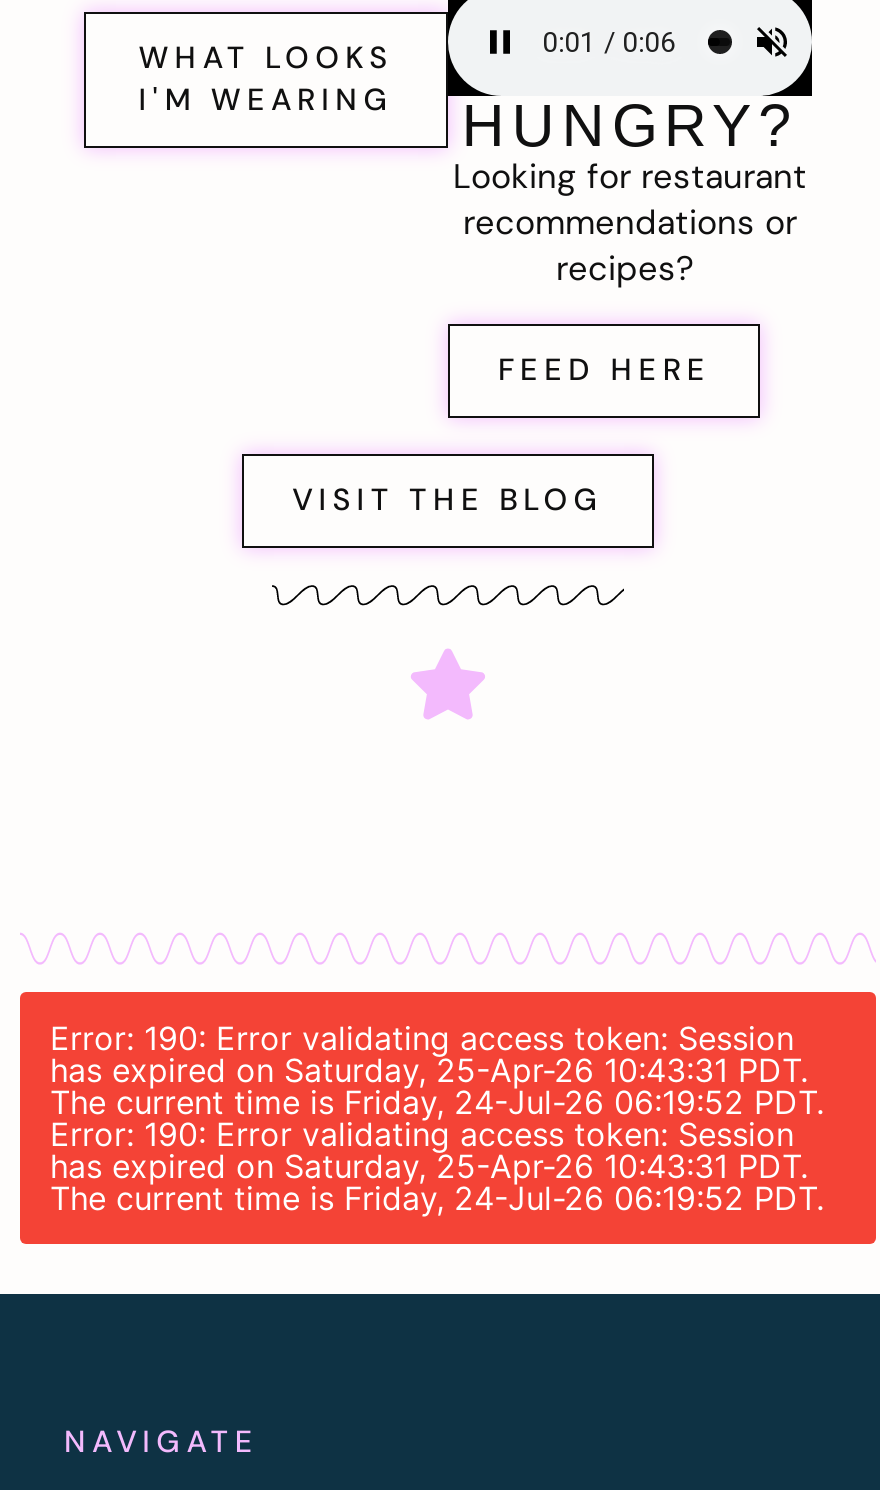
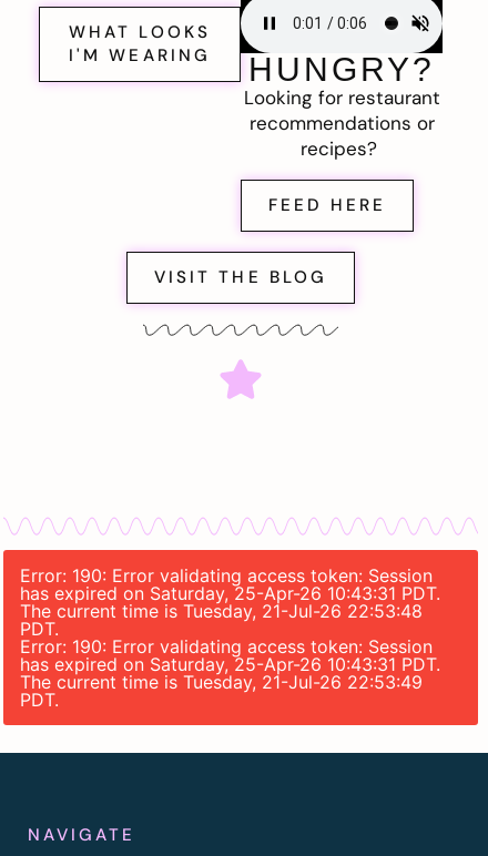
- The current time is Friday, 24-Jul-26 06:19:52 PDT.
+ The current time is Tuesday, 21-Jul-26 22:53:48
+ PDT.

- The current time is Friday, 24-Jul-26 06:19:52 PDT.
+ The current time is Tuesday, 21-Jul-26 22:53:49
+ PDT.
